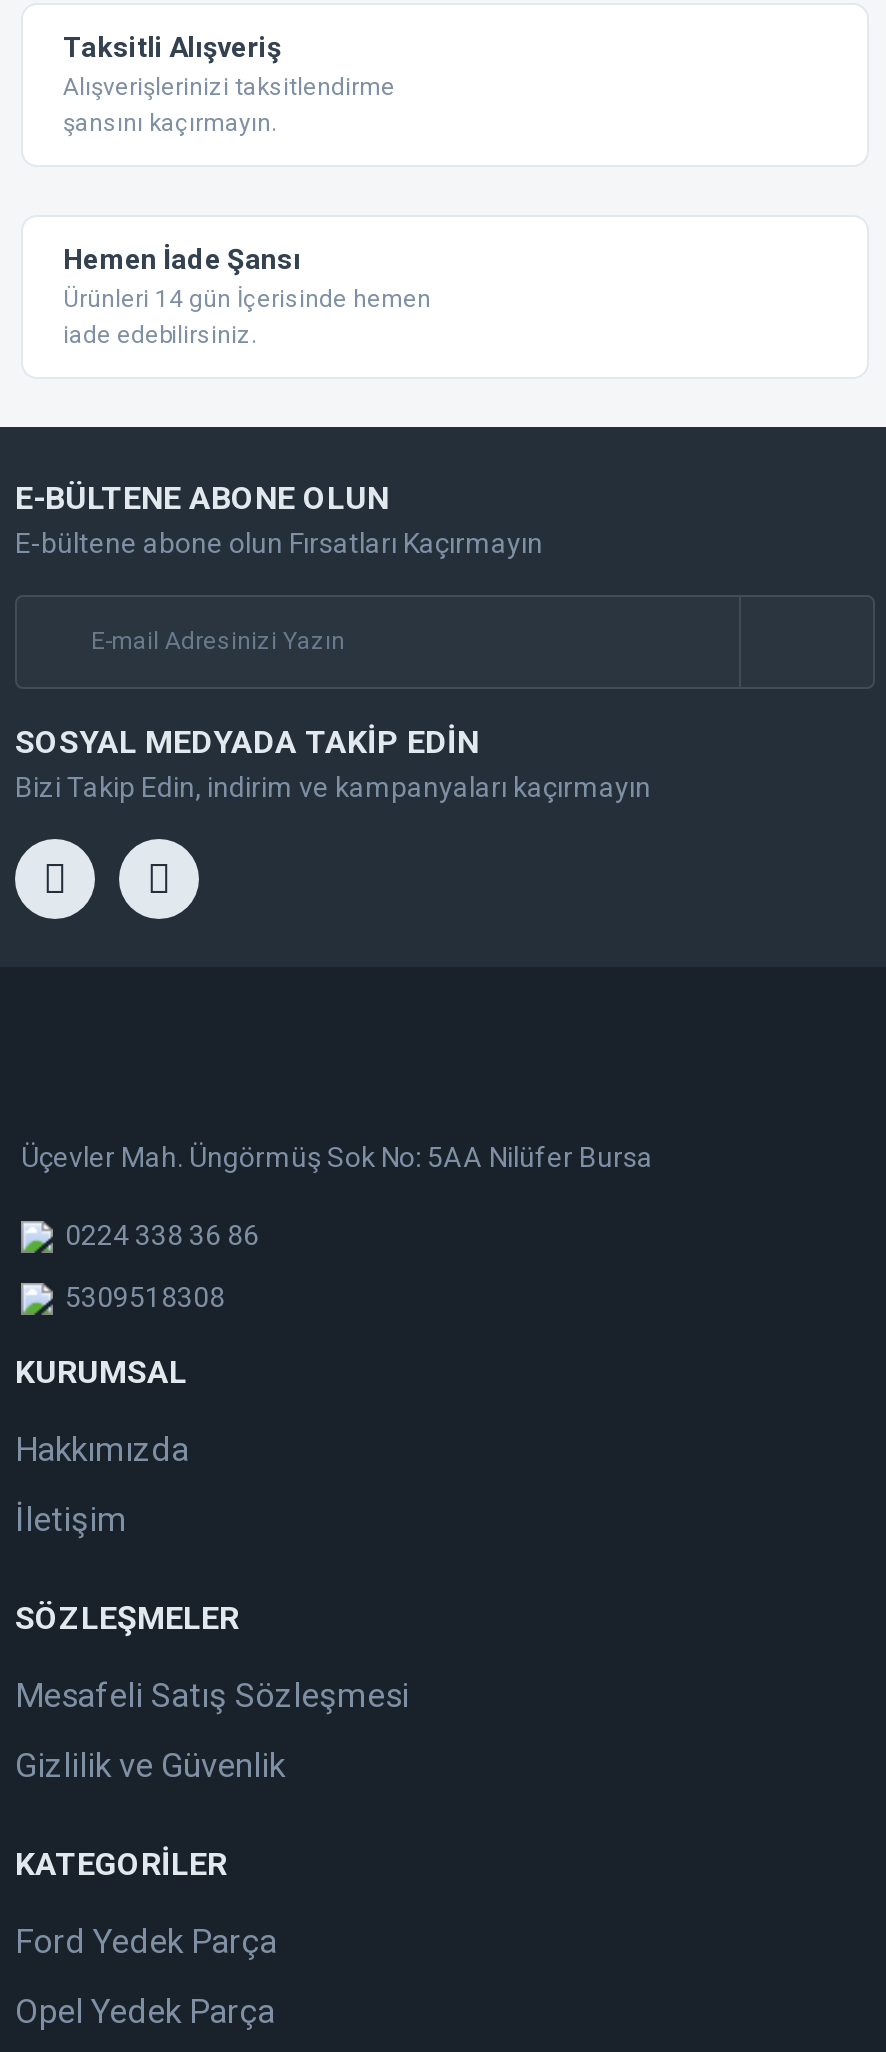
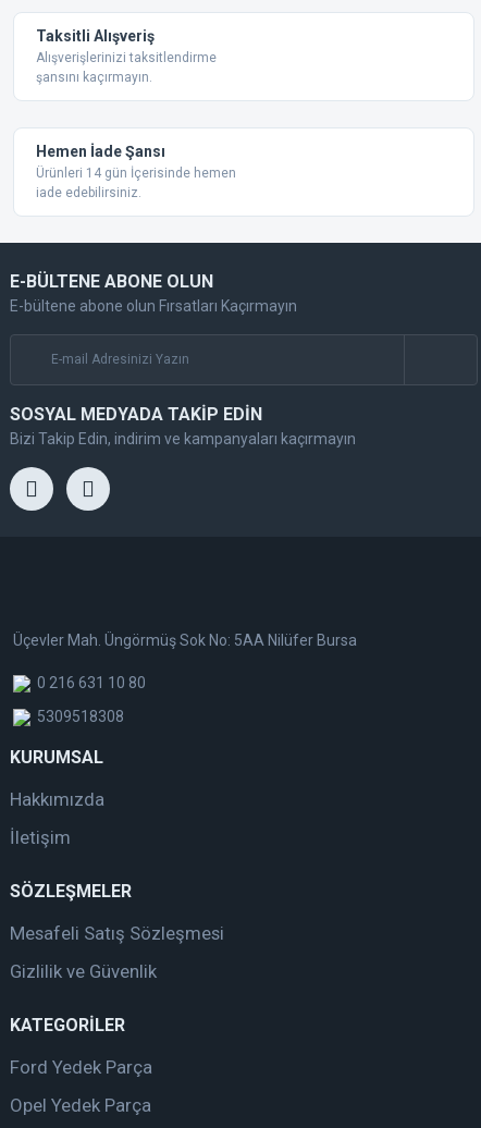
- 0224 338 36 86
+ 0 216 631 10 80
